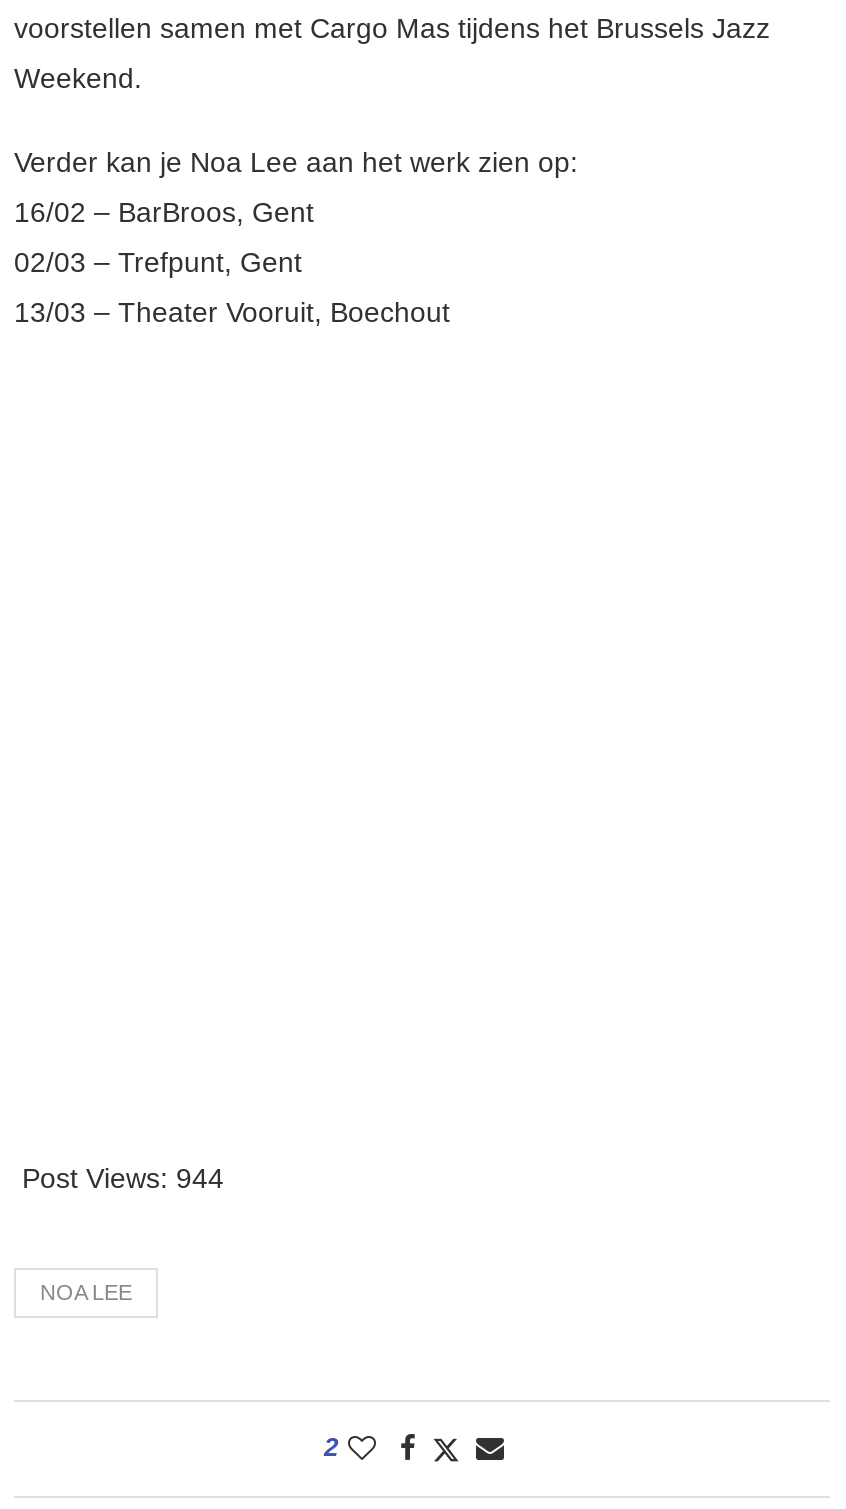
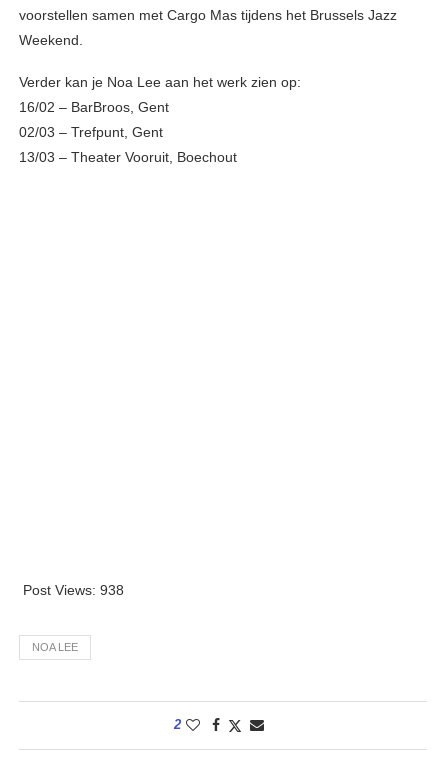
- Post Views: 944
+ Post Views: 938
